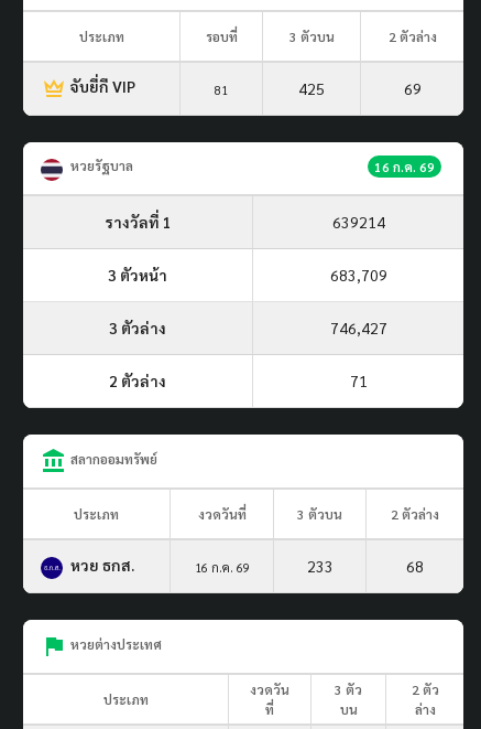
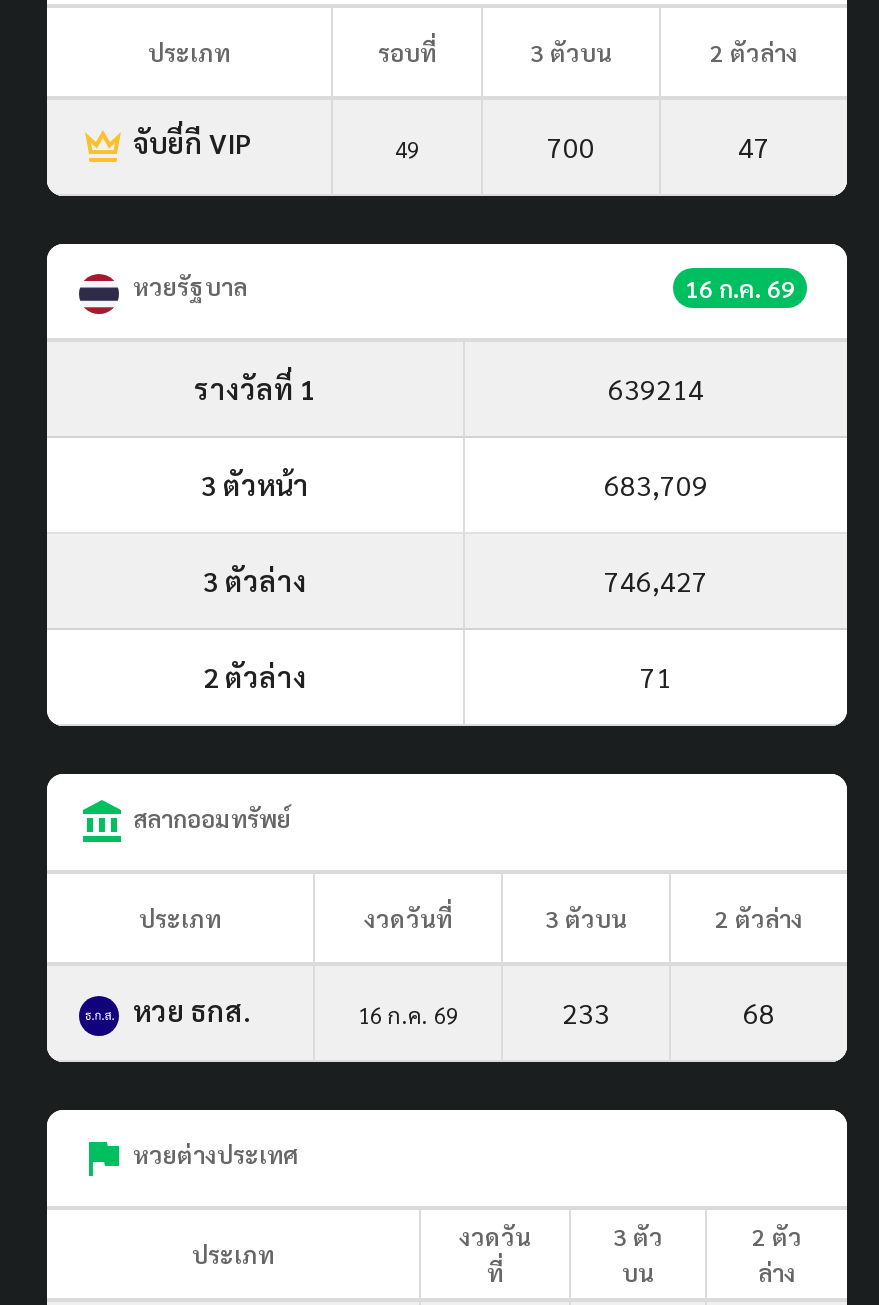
- 81
+ 49

- 425
+ 700

- 69
+ 47
